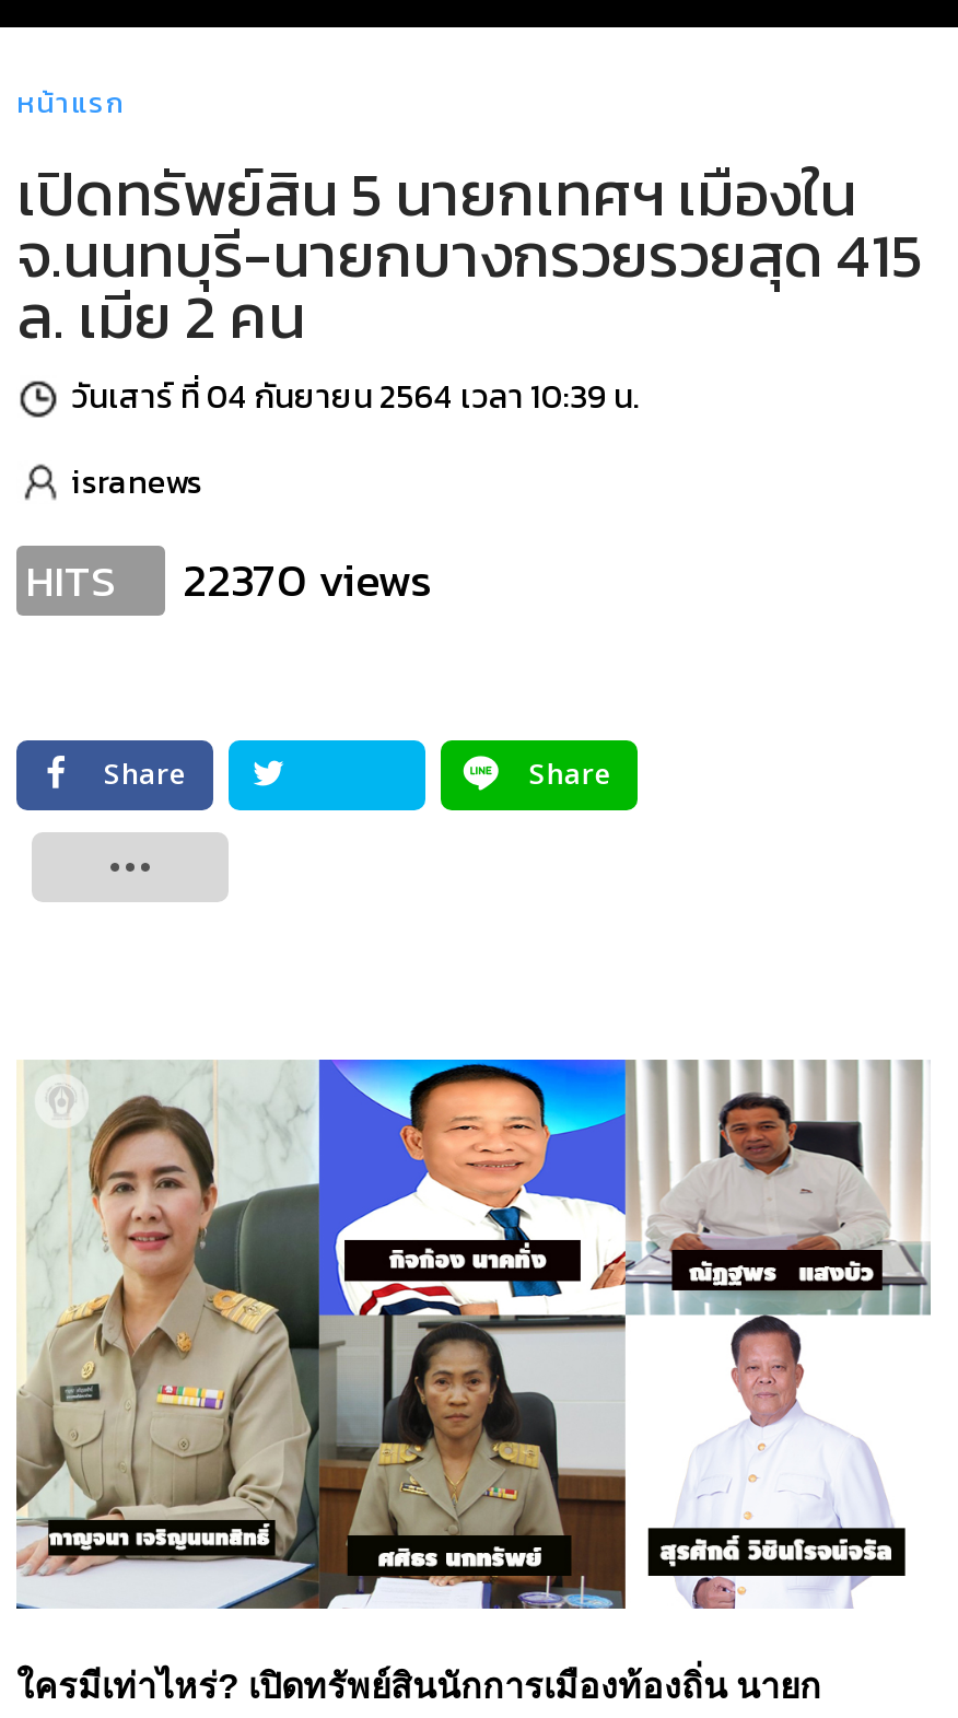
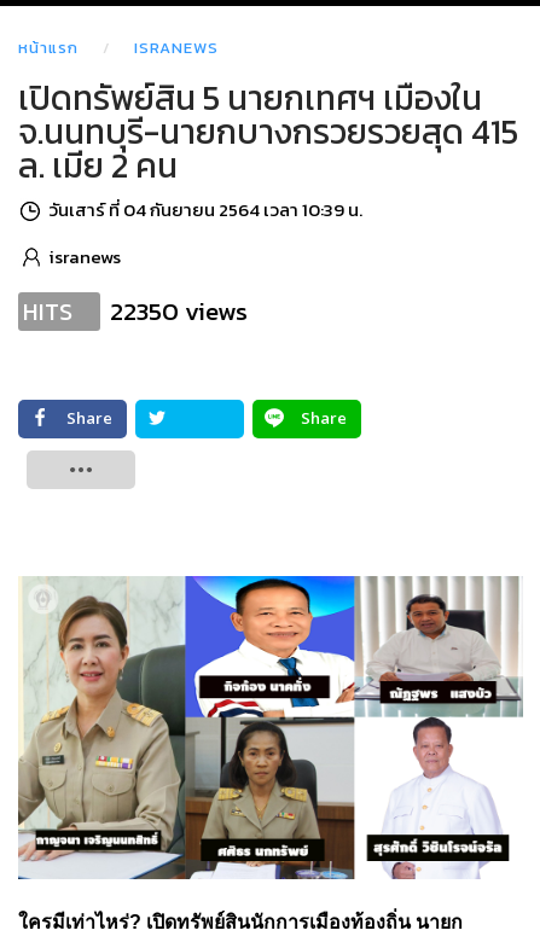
+ ISRANEWS

- HITS 22370 views
+ HITS 22350 views
